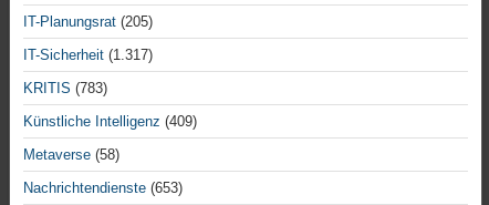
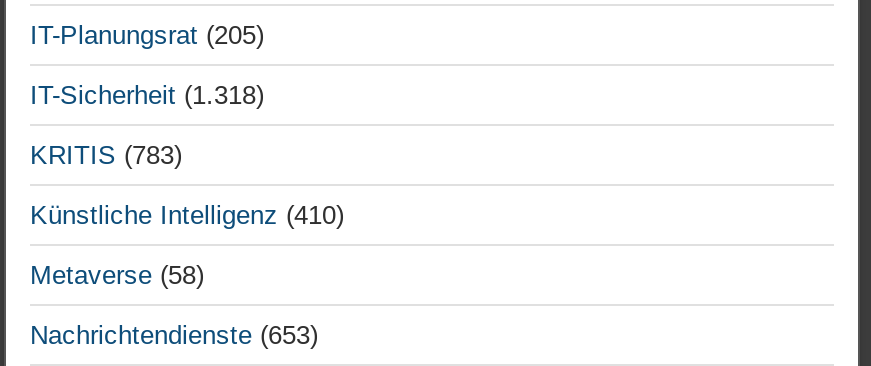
- IT-Sicherheit (1.317)
+ IT-Sicherheit (1.318)

- Künstliche Intelligenz (409)
+ Künstliche Intelligenz (410)
